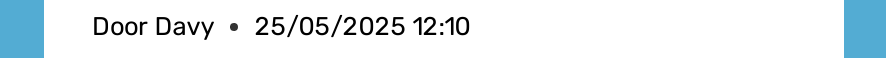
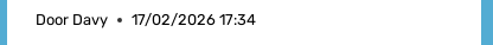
- Door Davy 25/05/2025 12:10
+ Door Davy 17/02/2026 17:34
